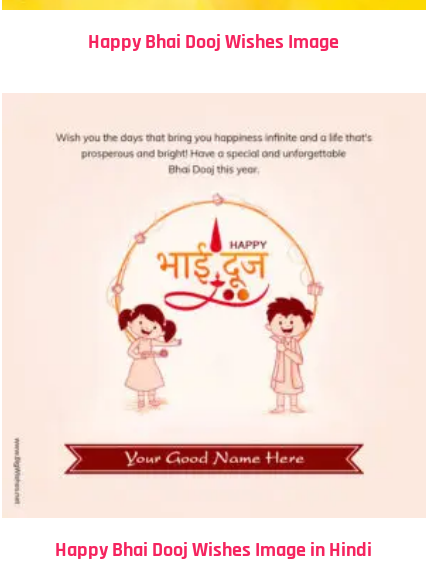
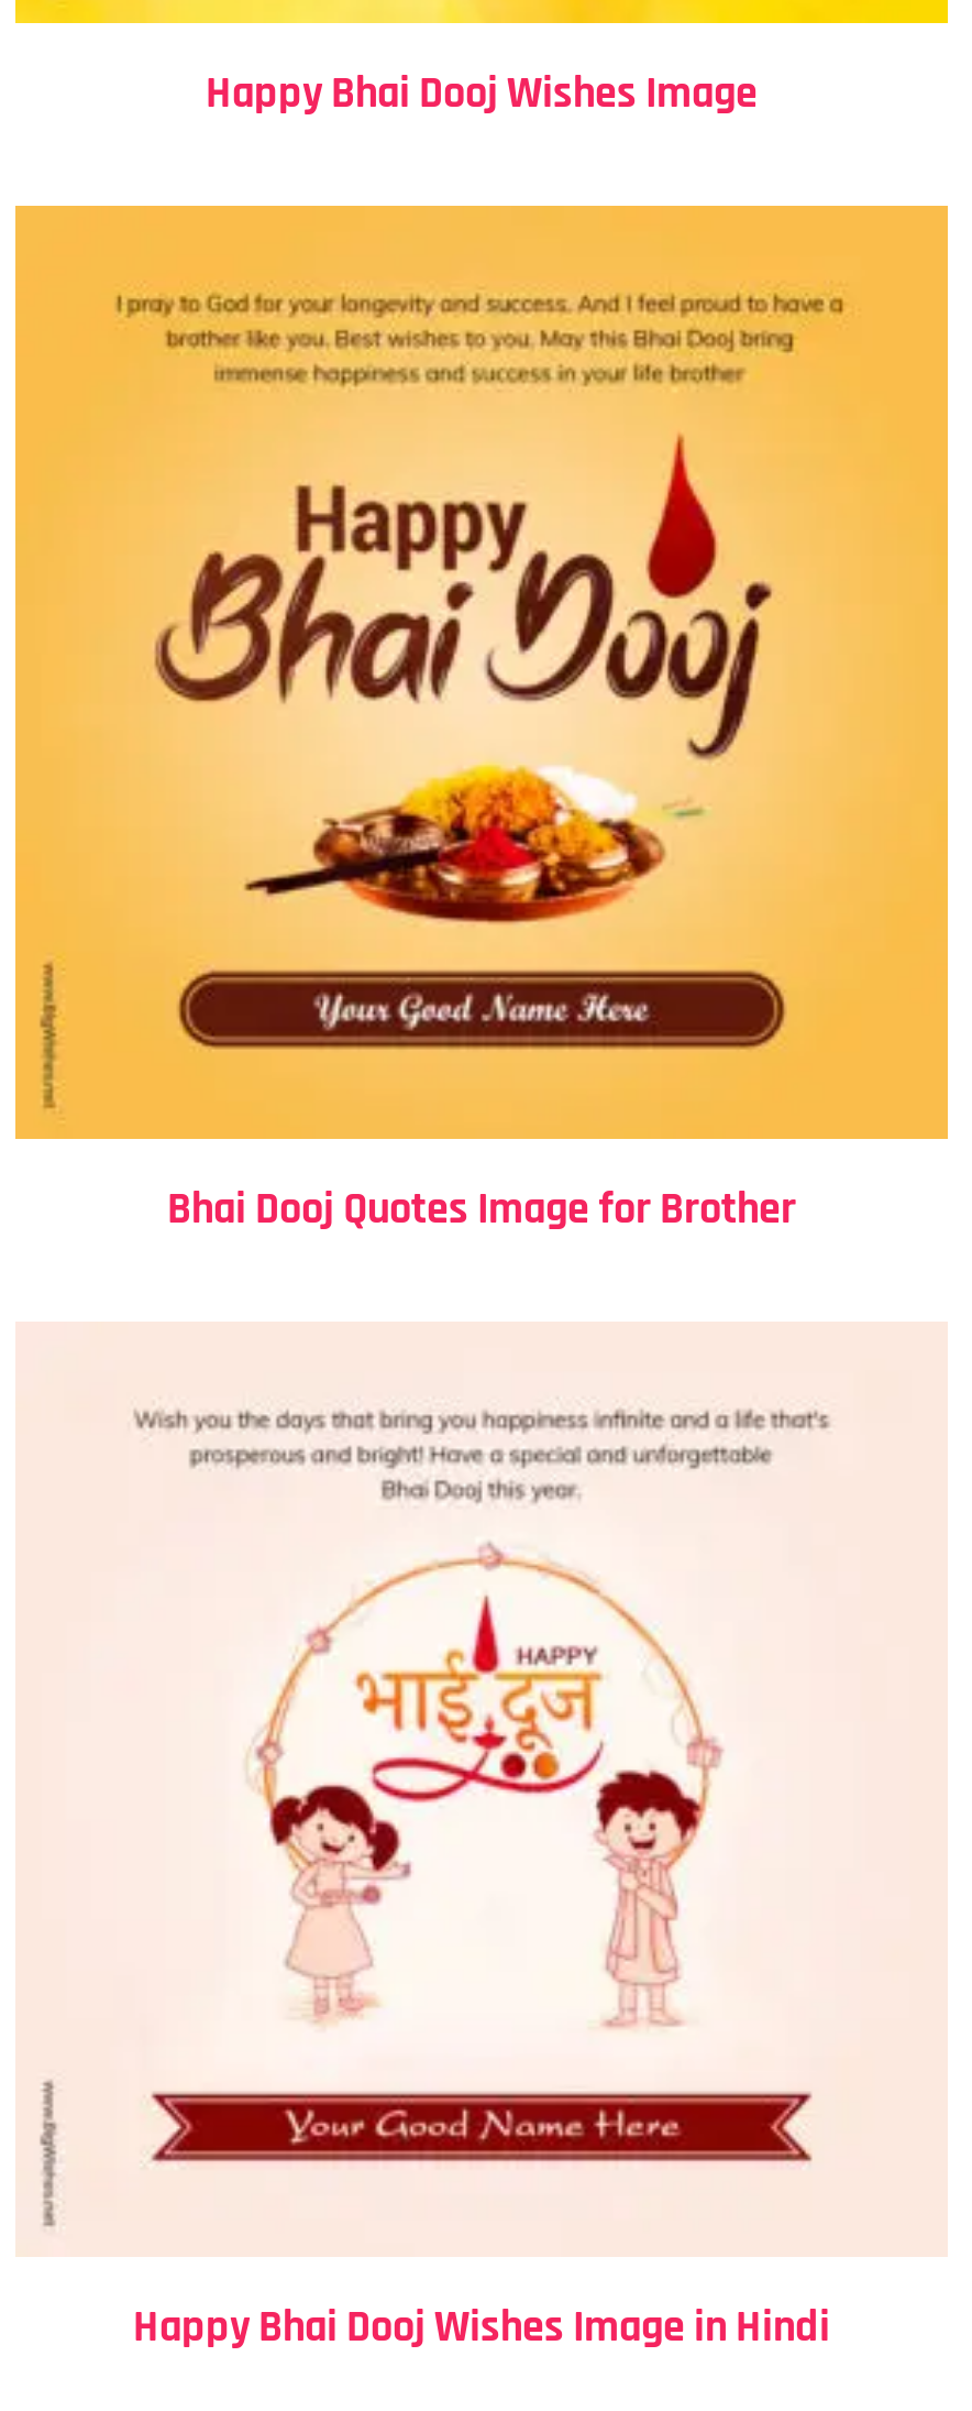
+ [image]
+ Bhai Dooj Quotes Image for Brother
